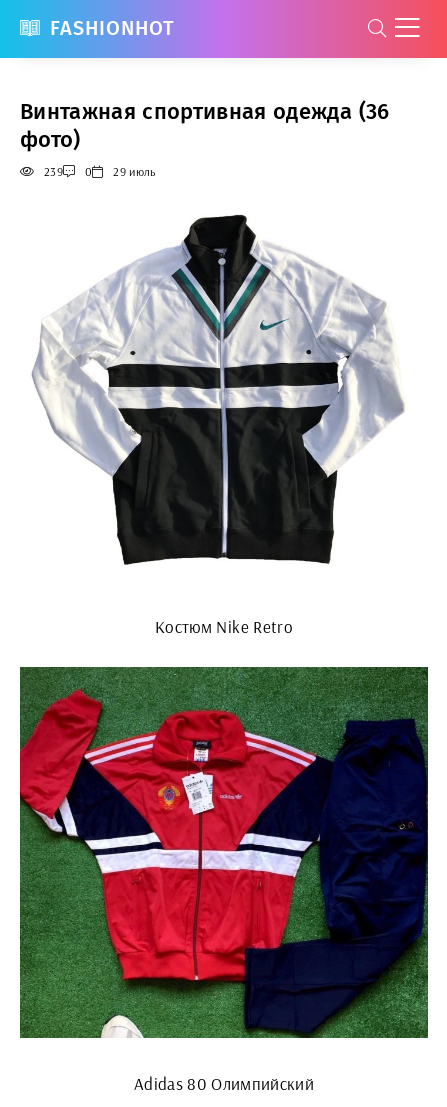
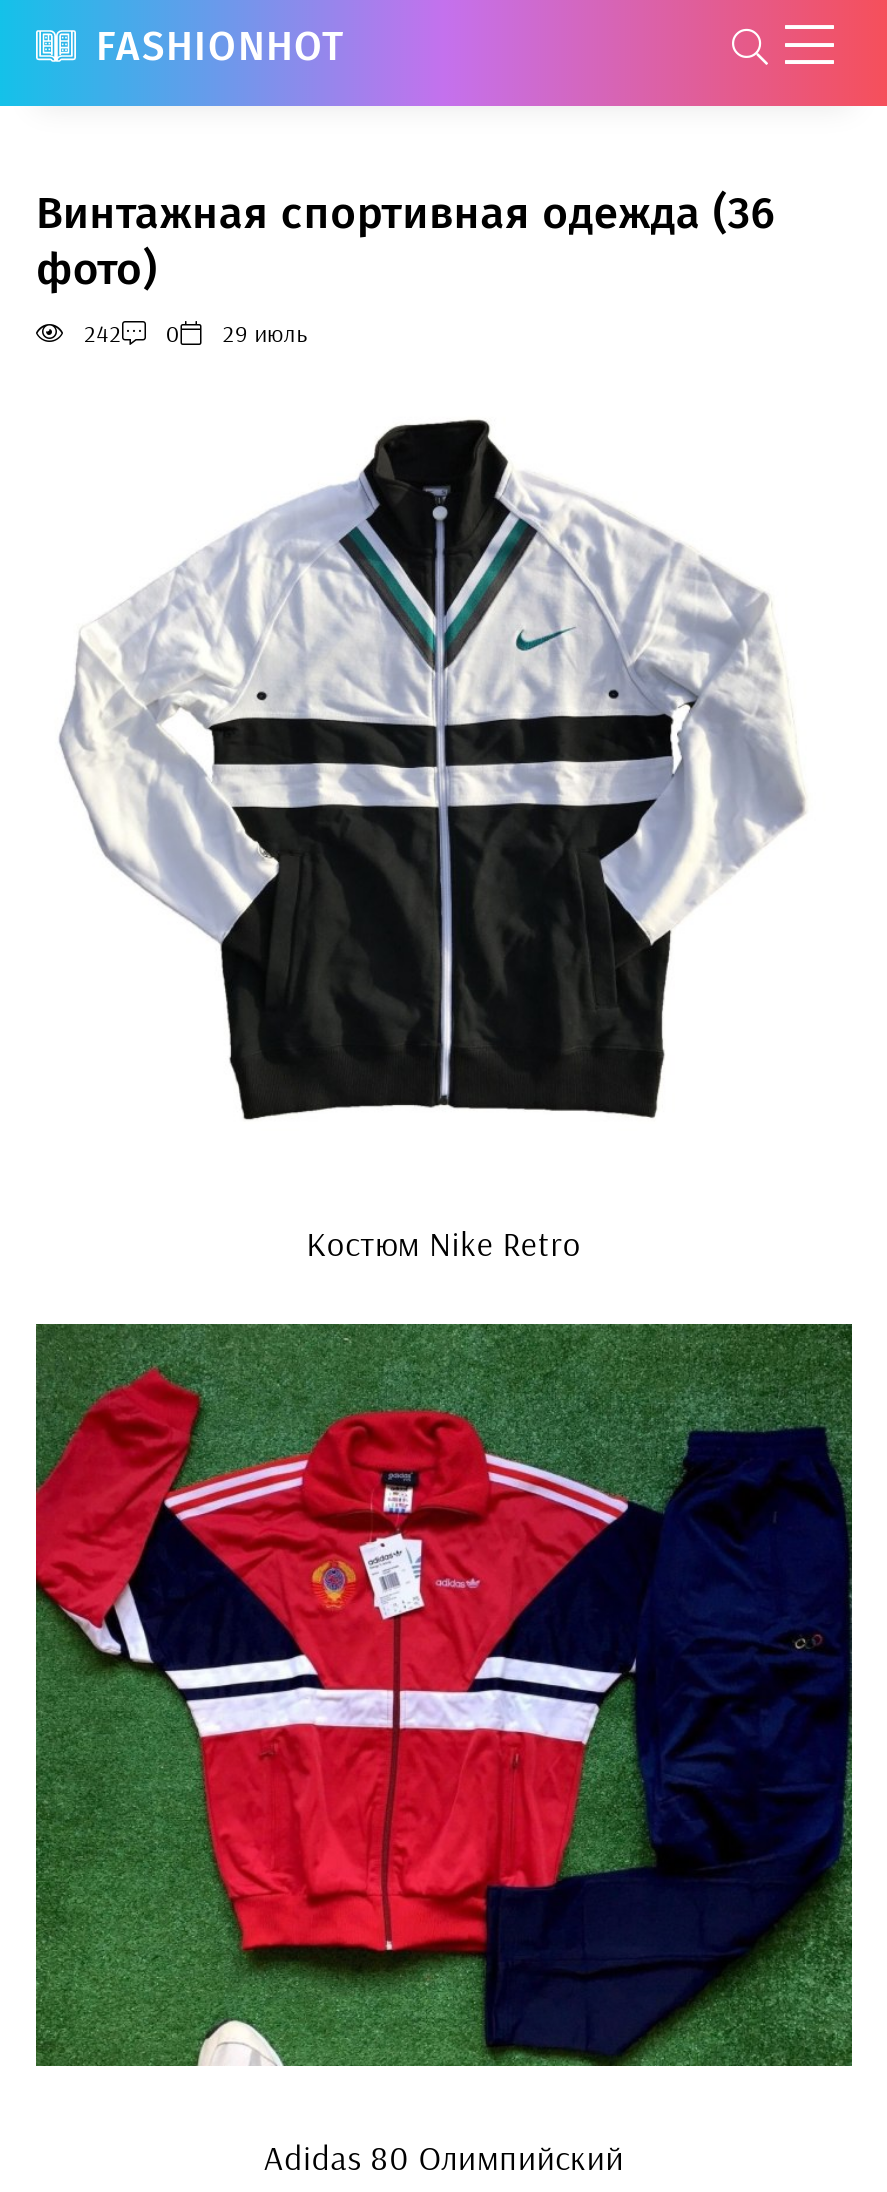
- 239 0 29 июль
+ 242 0 29 июль
